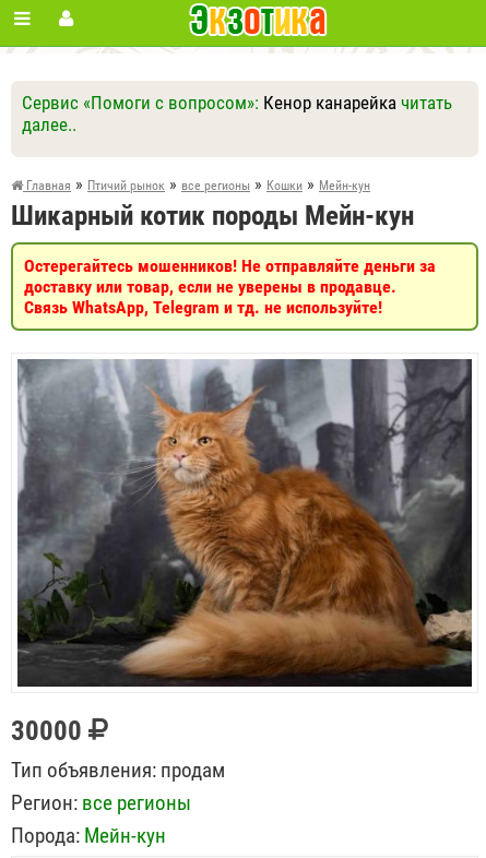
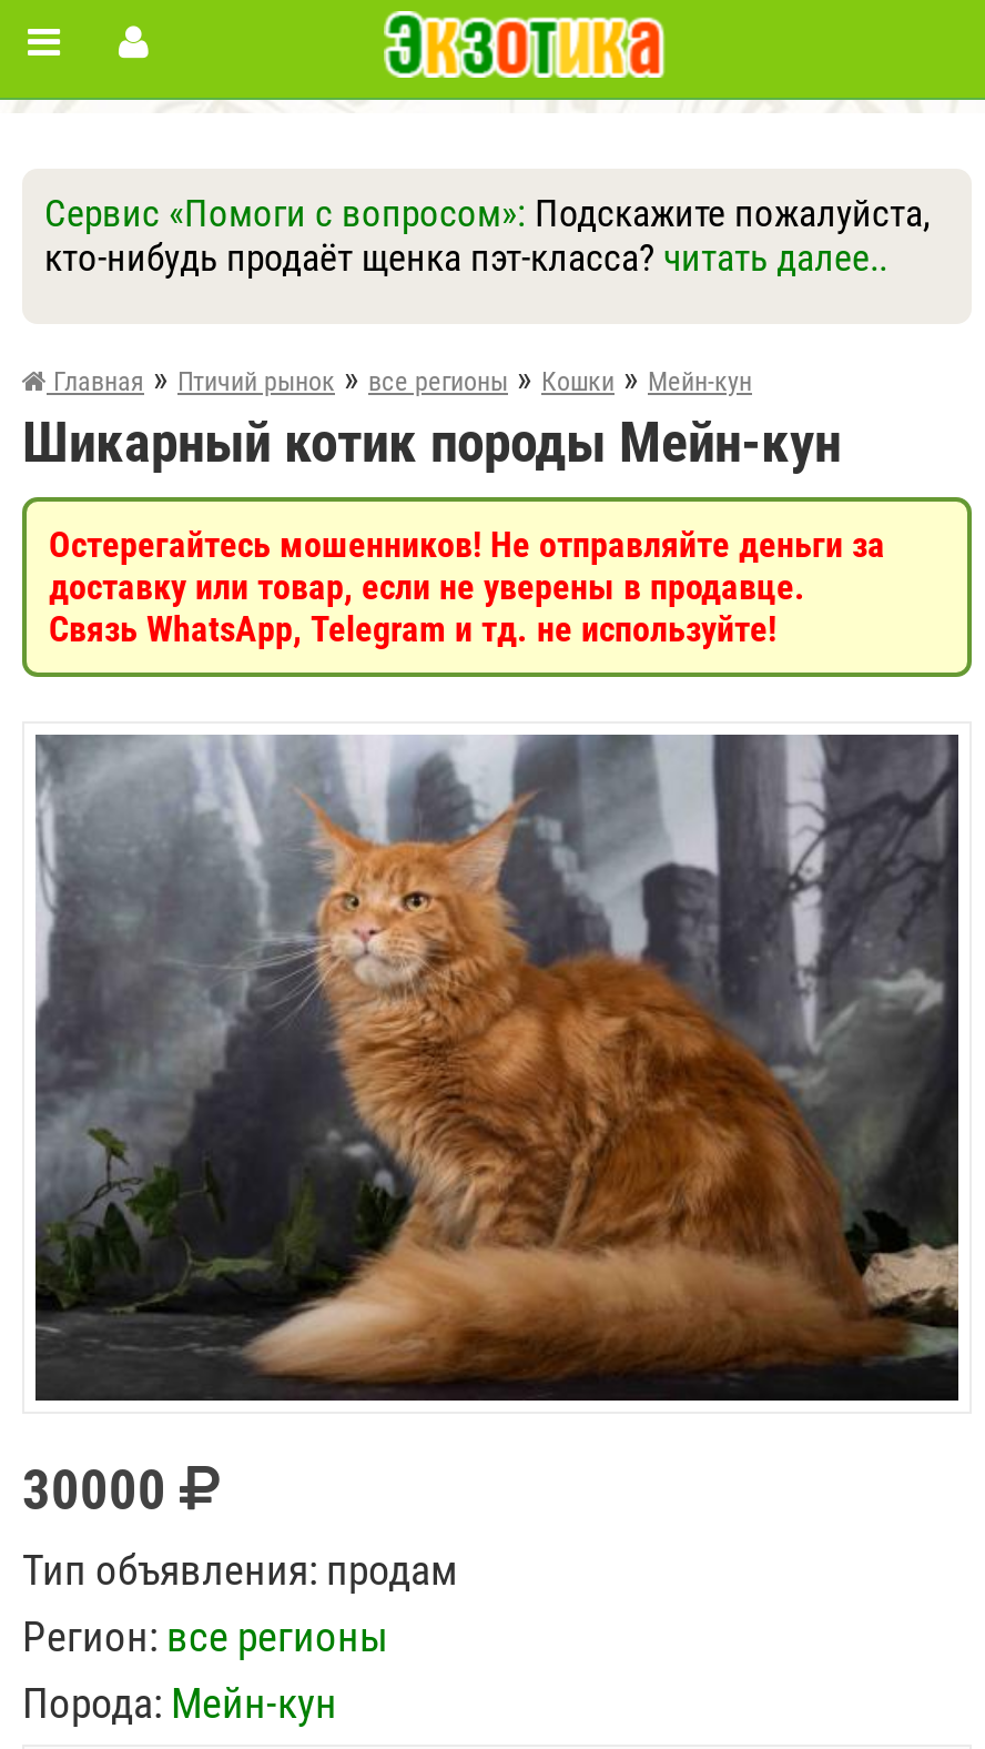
- Сервис «Помоги с вопросом»: Кенор канарейка читать
- далее..
+ Сервис «Помоги с вопросом»: Подскажите пожалуйста,
+ кто-нибудь продаёт щенка пэт-класса? читать далее..
